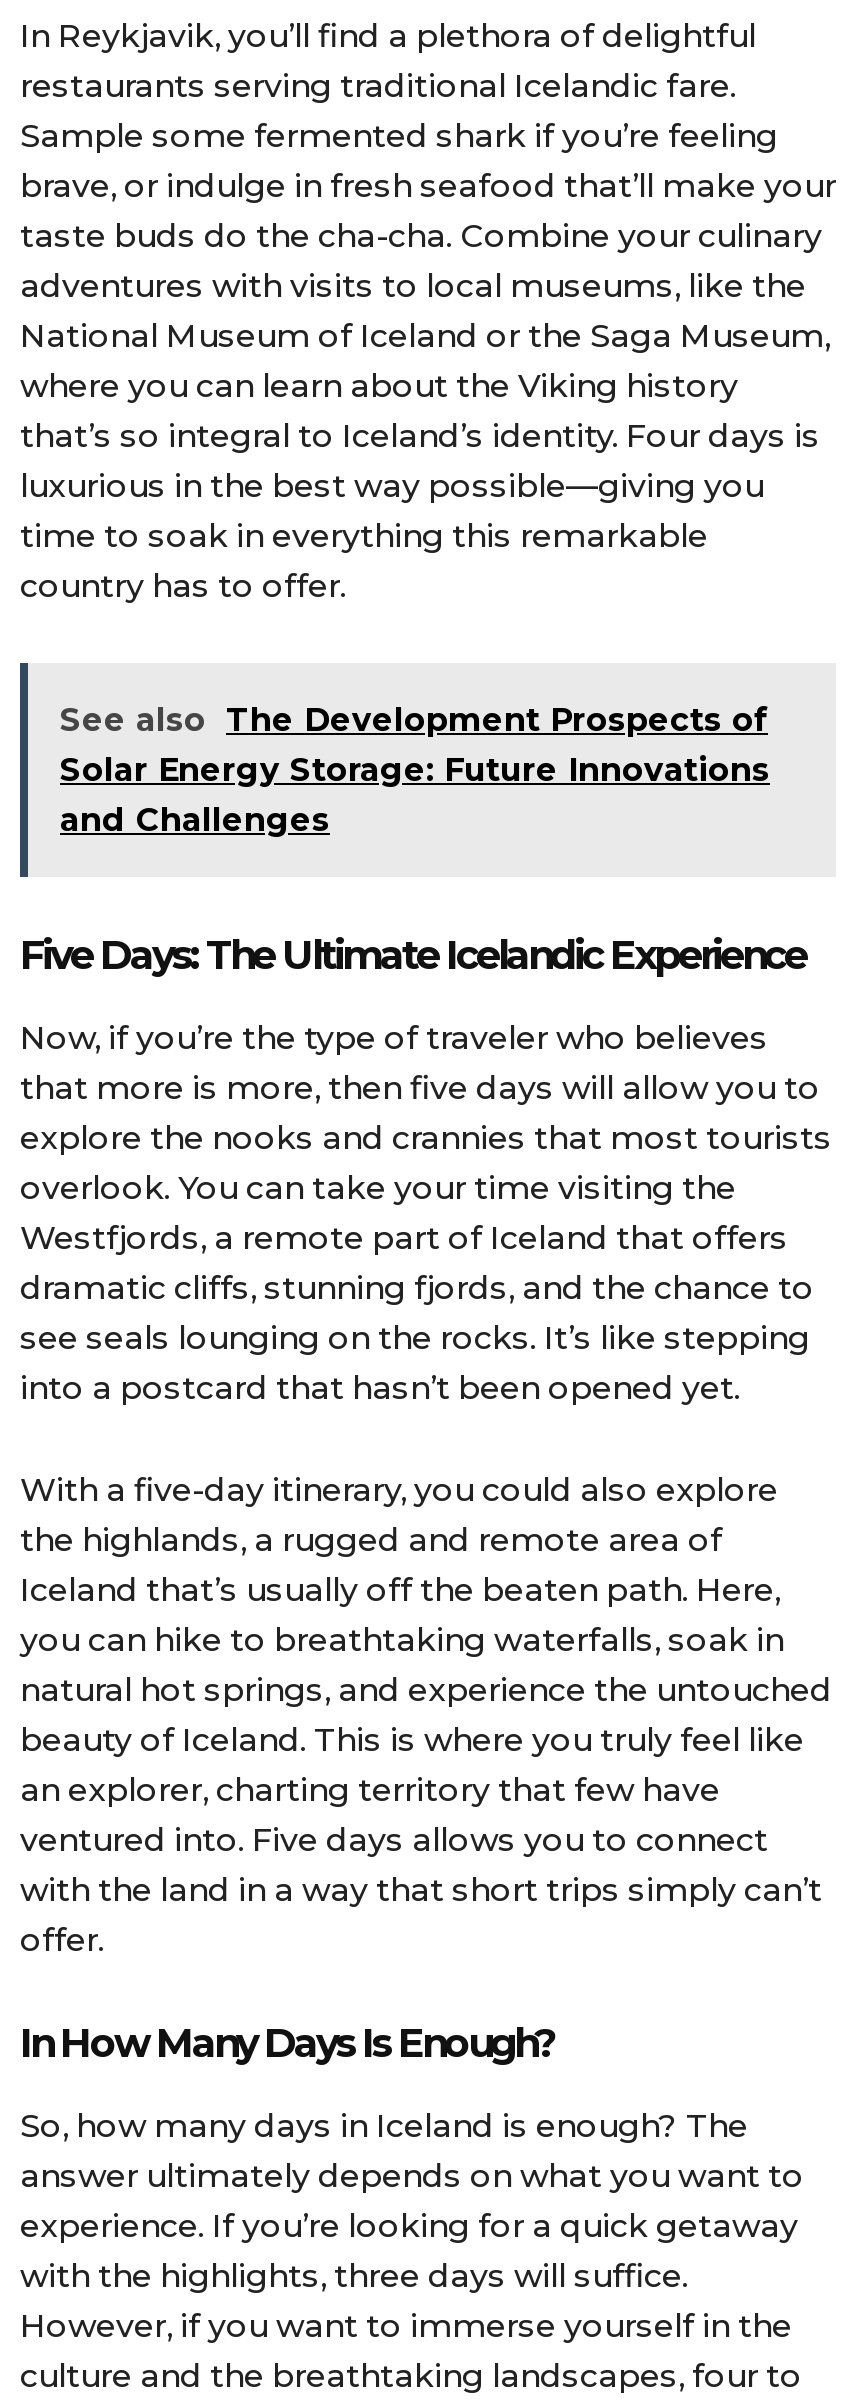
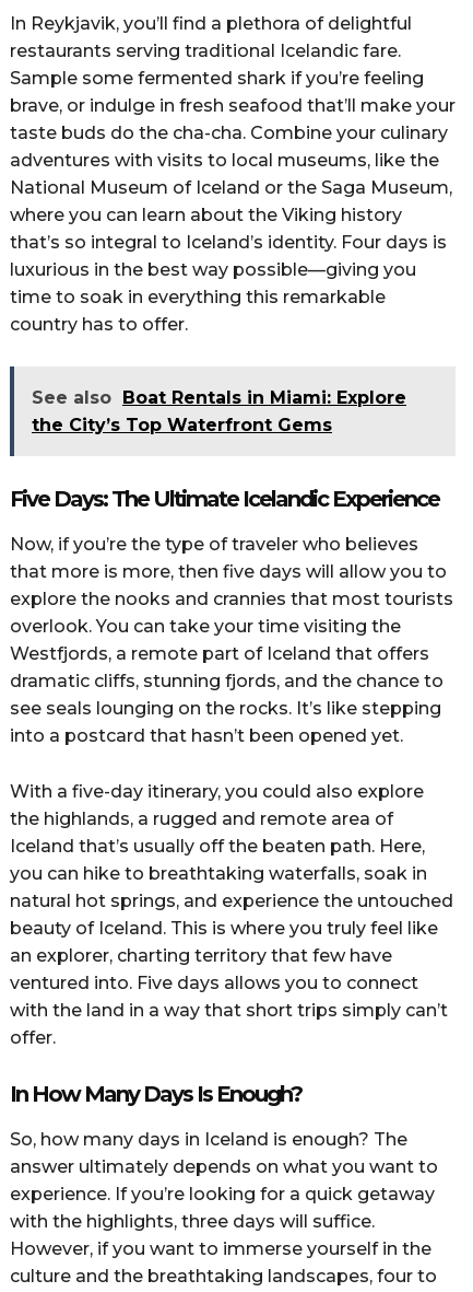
- See also The Development Prospects of
- Solar Energy Storage: Future Innovations
- and Challenges
+ See also Boat Rentals in Miami: Explore
+ the City’s Top Waterfront Gems
